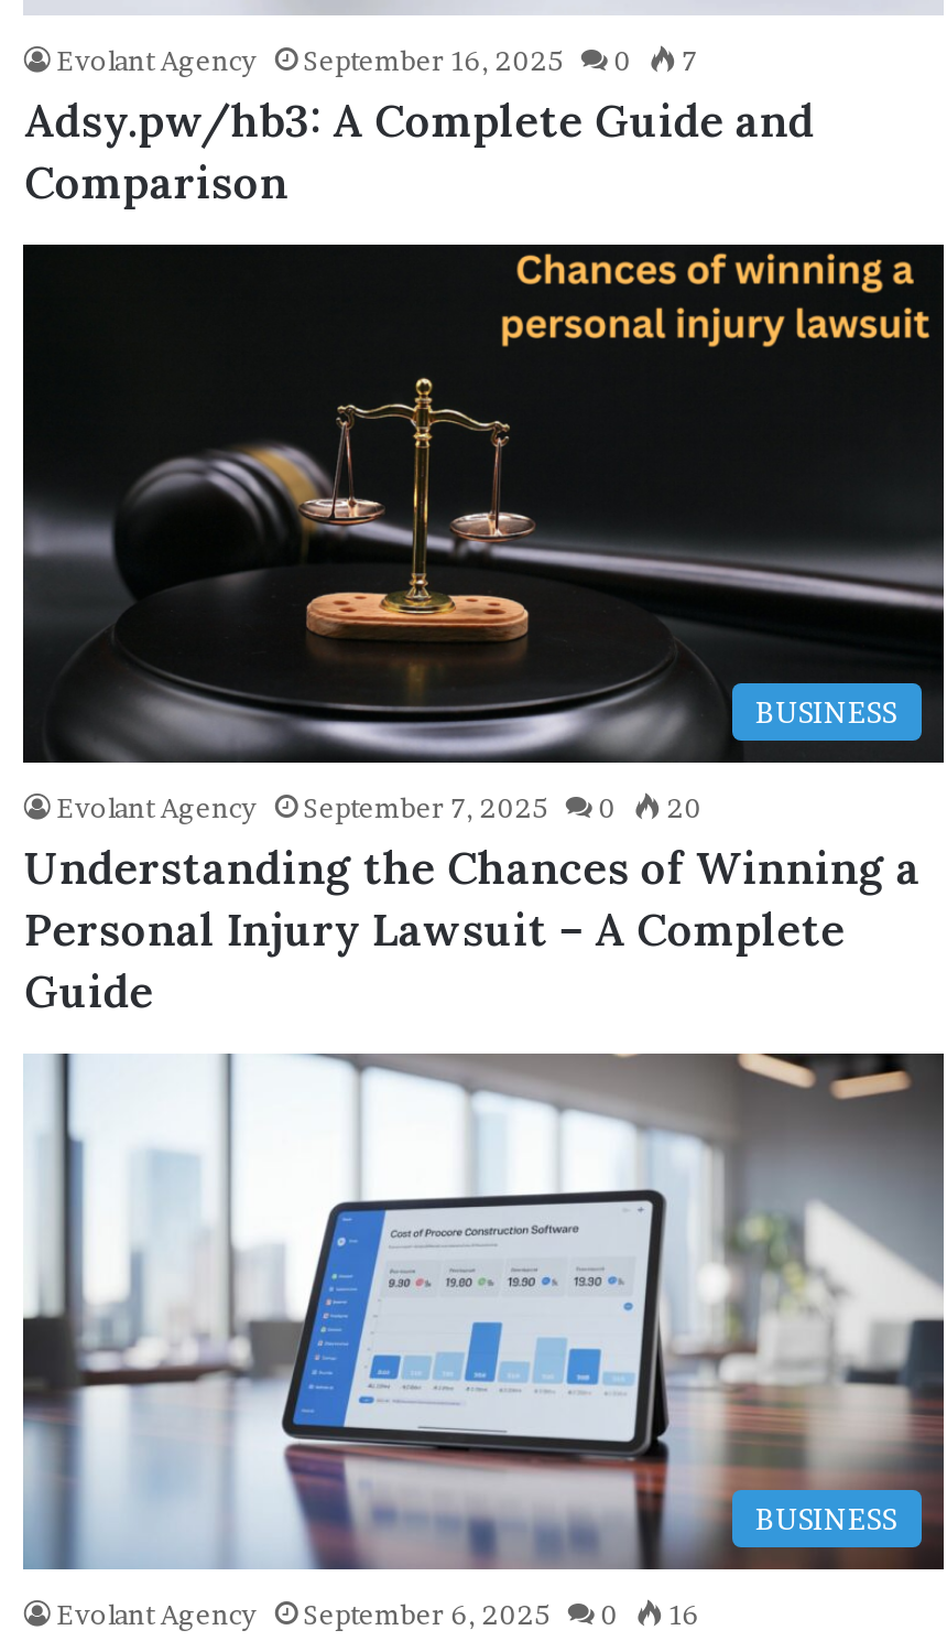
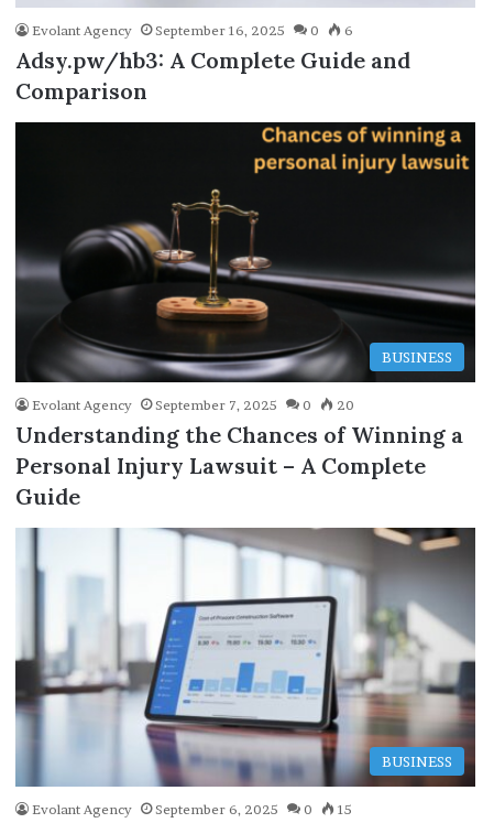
- Evolant Agency September 16, 2025 0 7
+ Evolant Agency September 16, 2025 0 6

- Evolant Agency September 6, 2025 0 16
+ Evolant Agency September 6, 2025 0 15
